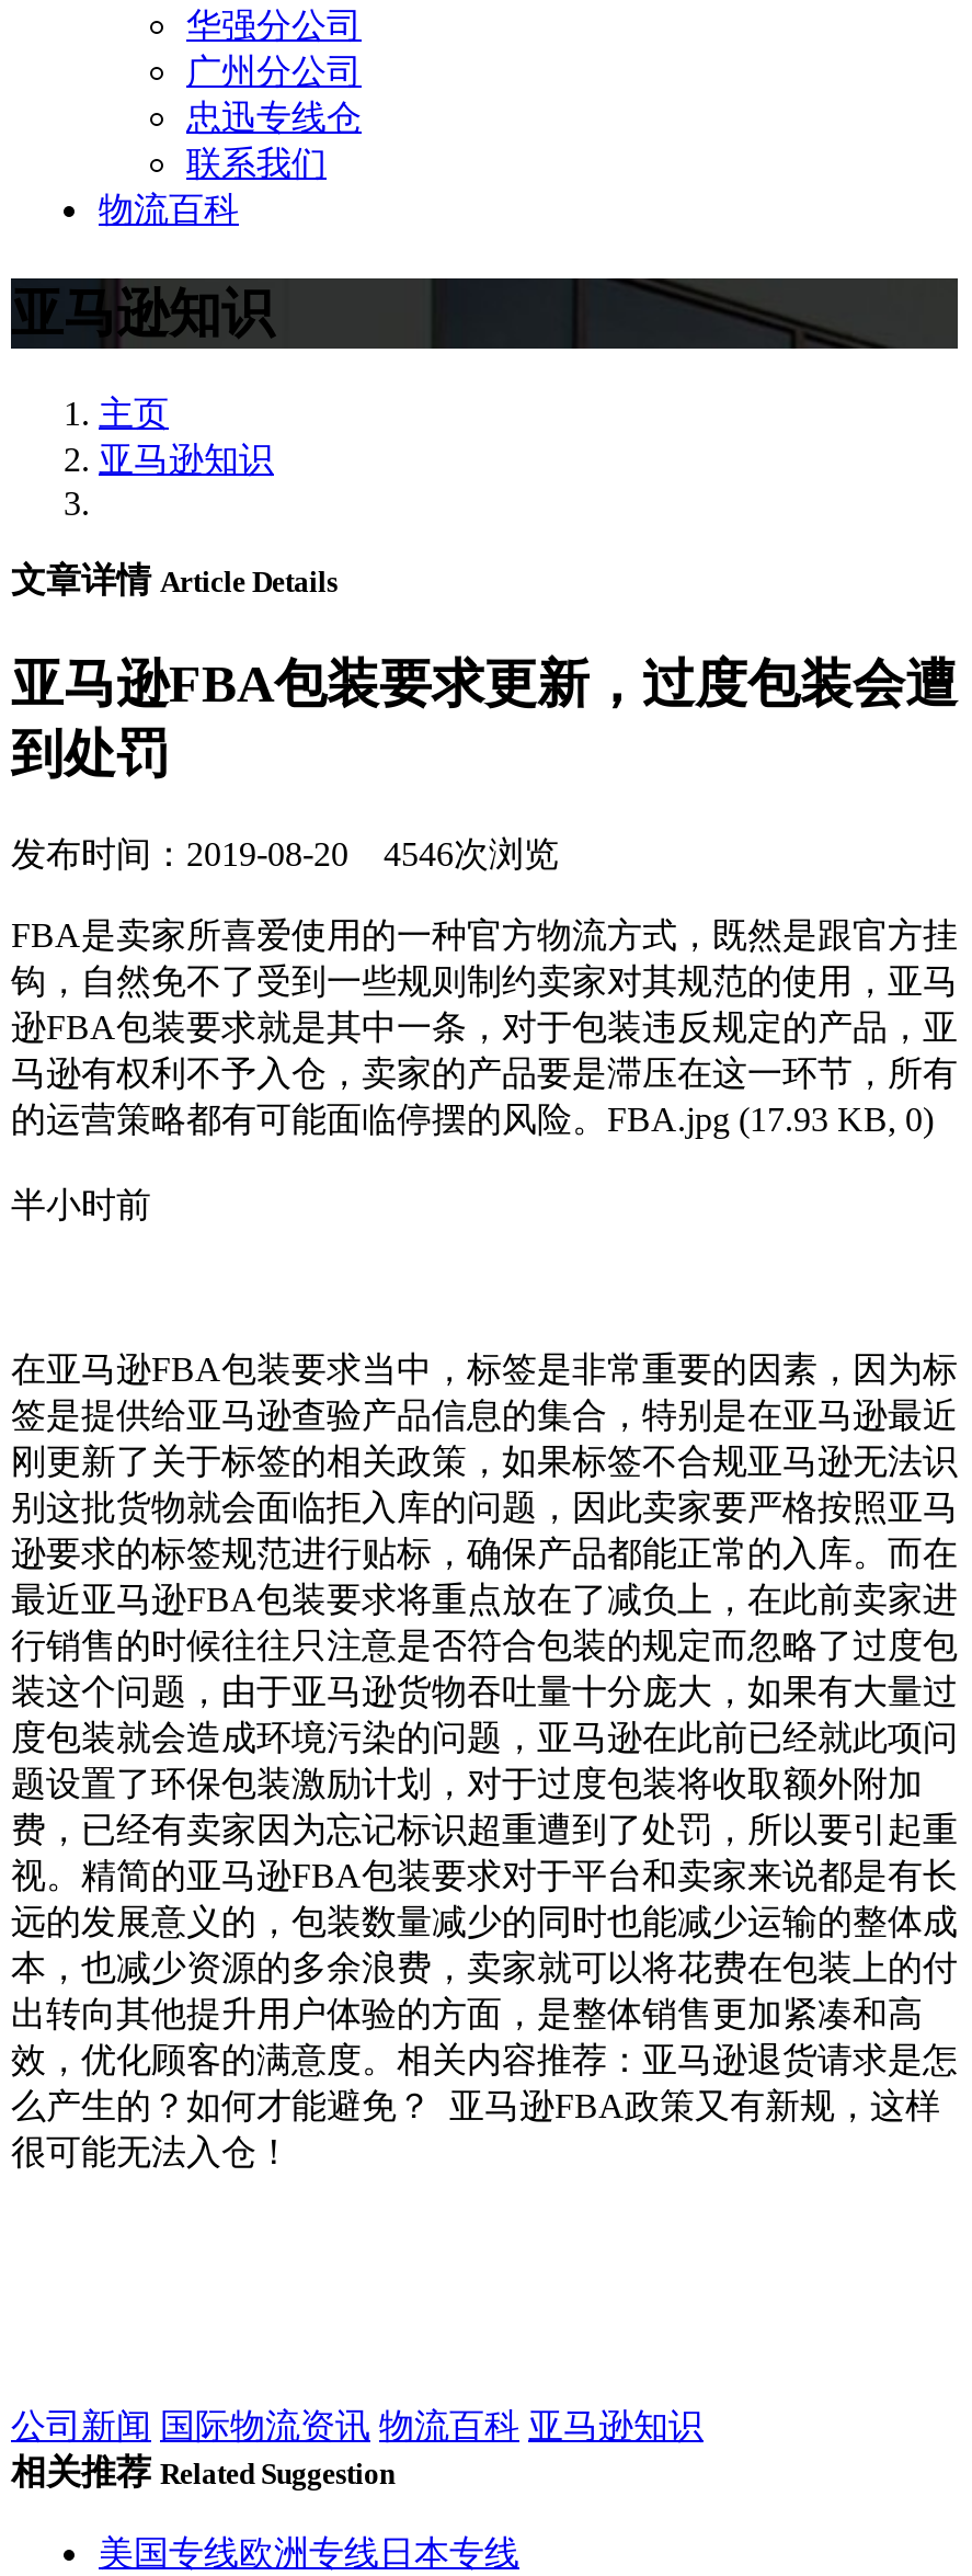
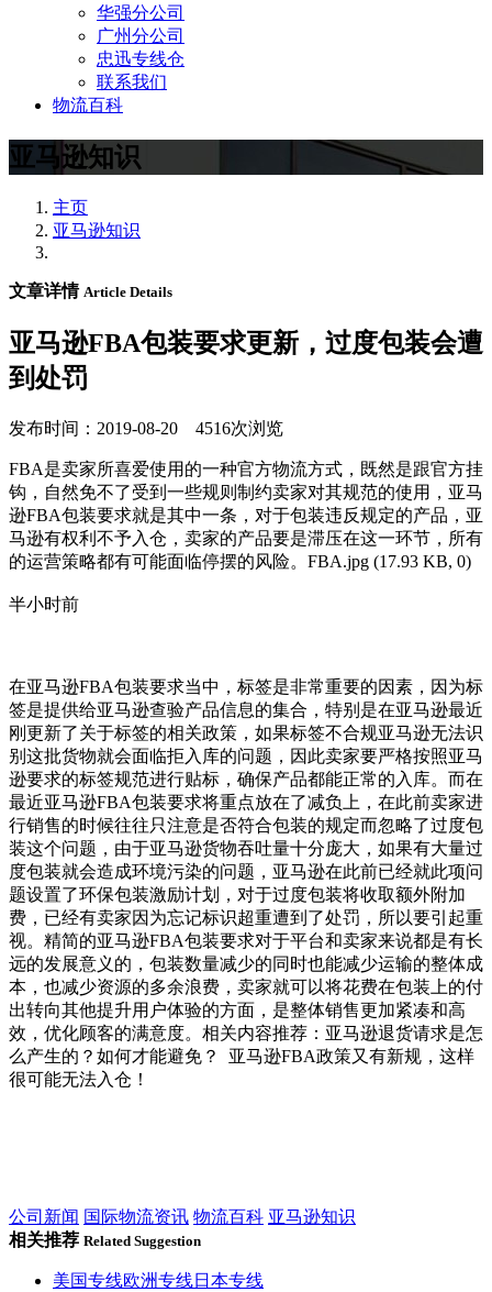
- 发布时间：2019-08-20 4546次浏览
+ 发布时间：2019-08-20 4516次浏览
